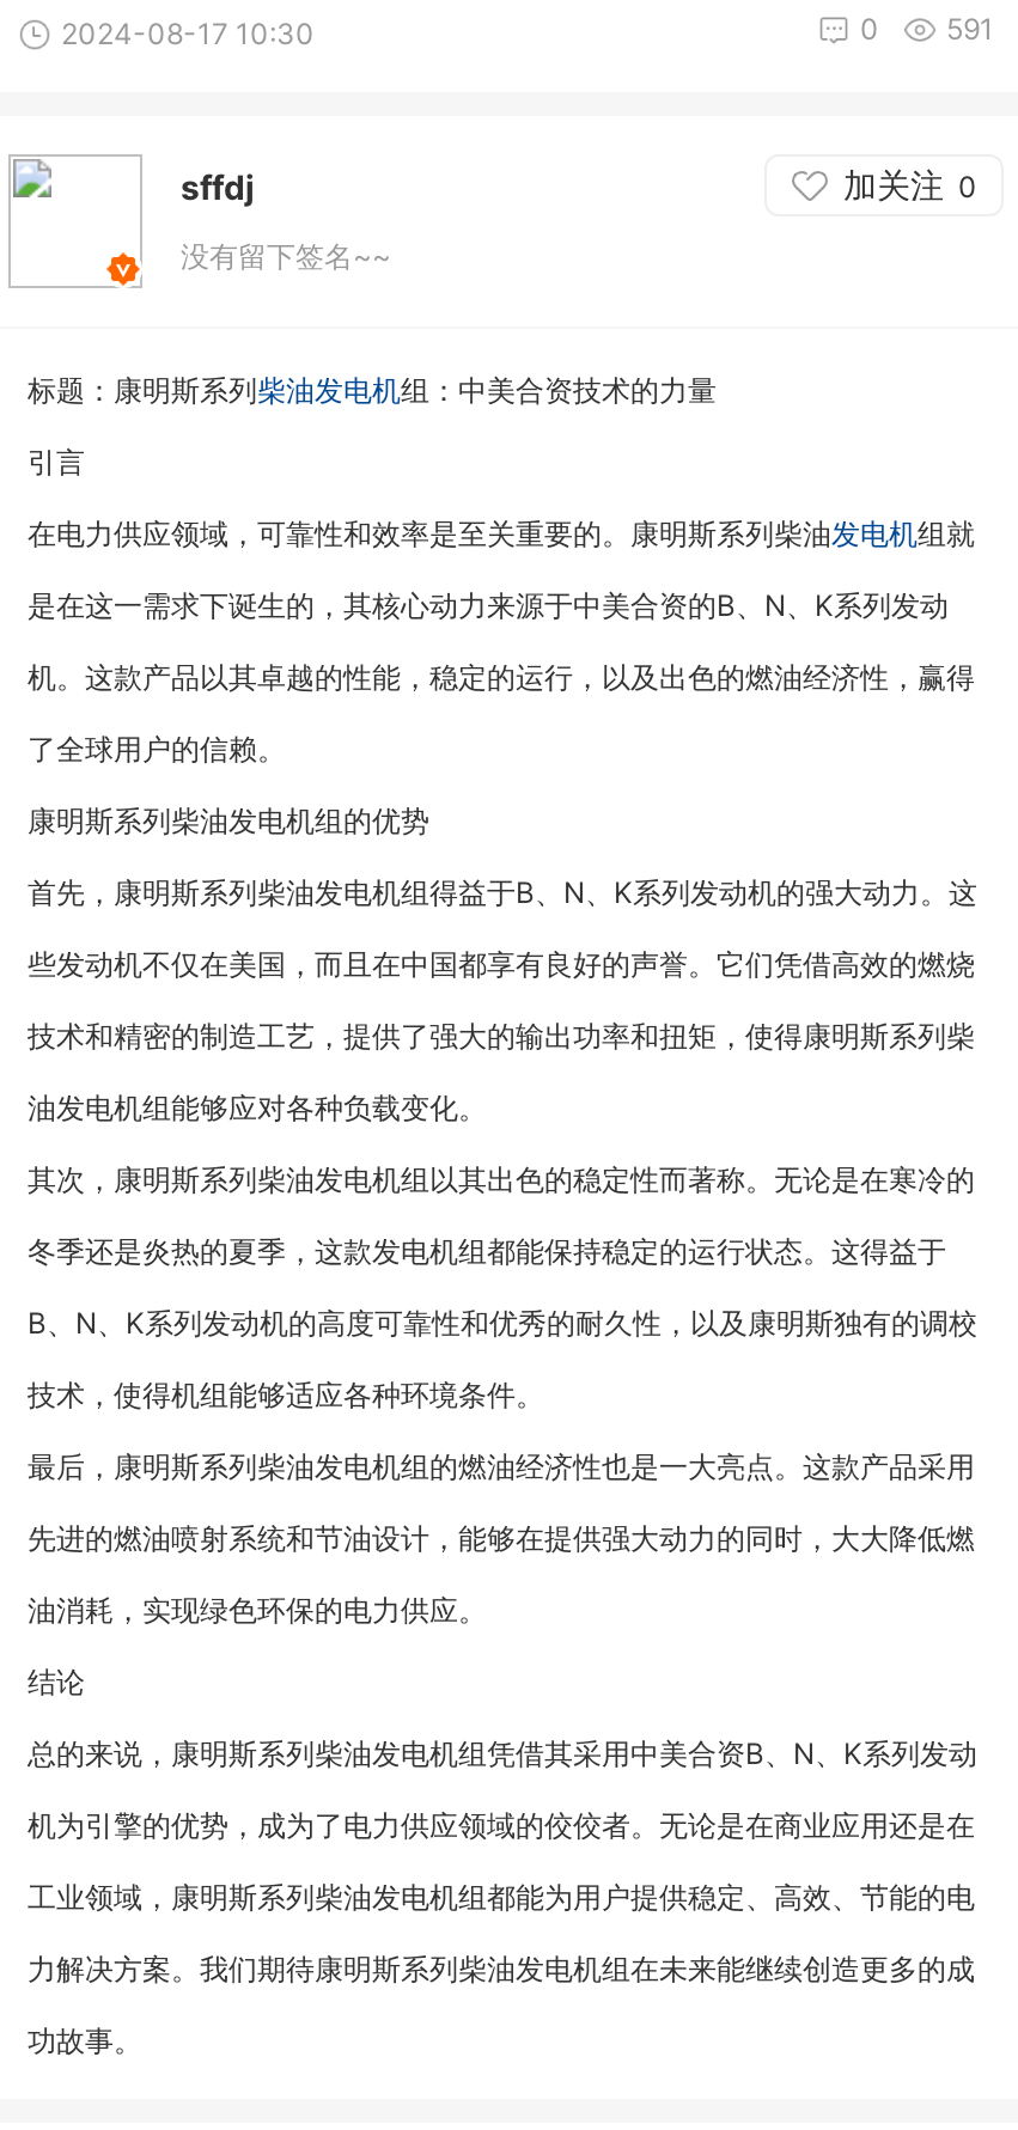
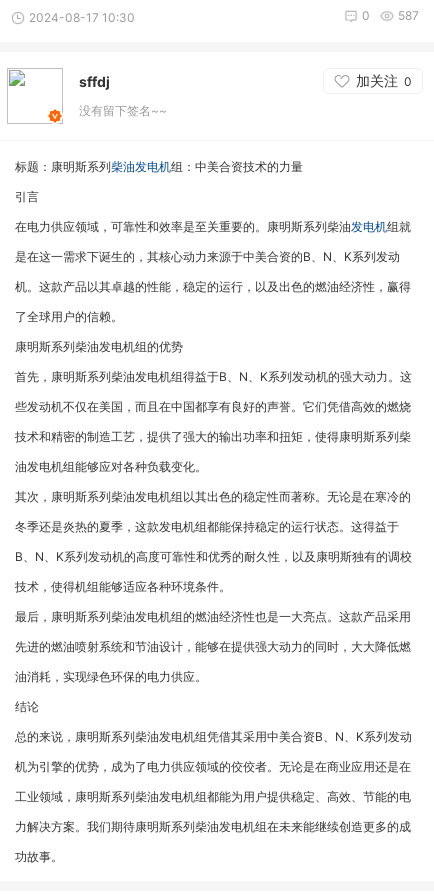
- 0 591
+ 0 587
